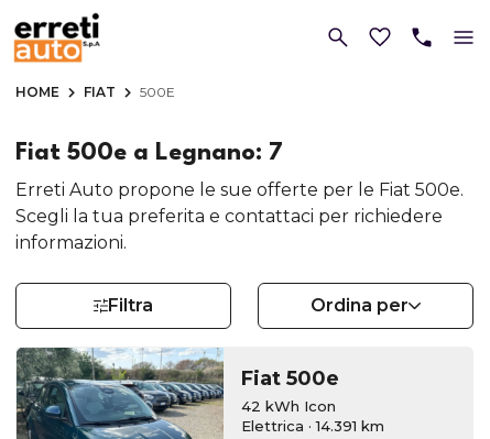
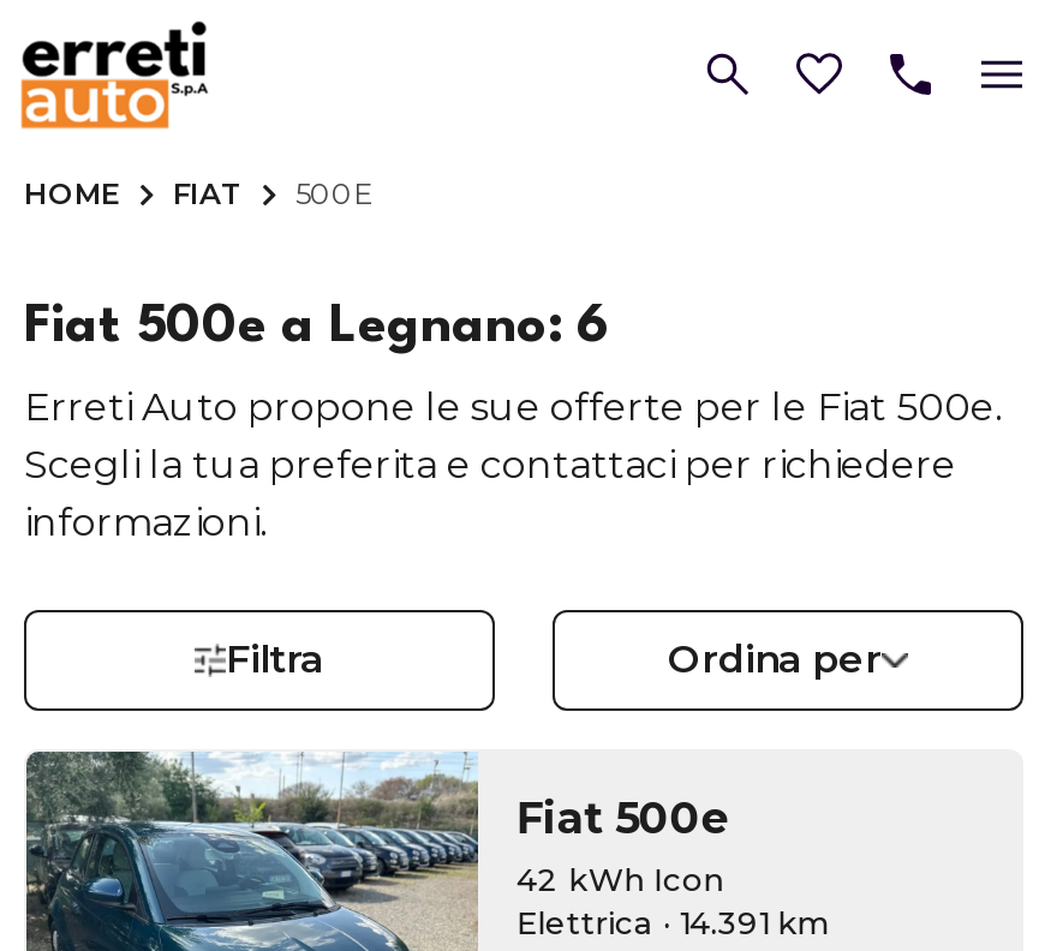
- Fiat 500e a Legnano: 7
+ Fiat 500e a Legnano: 6
